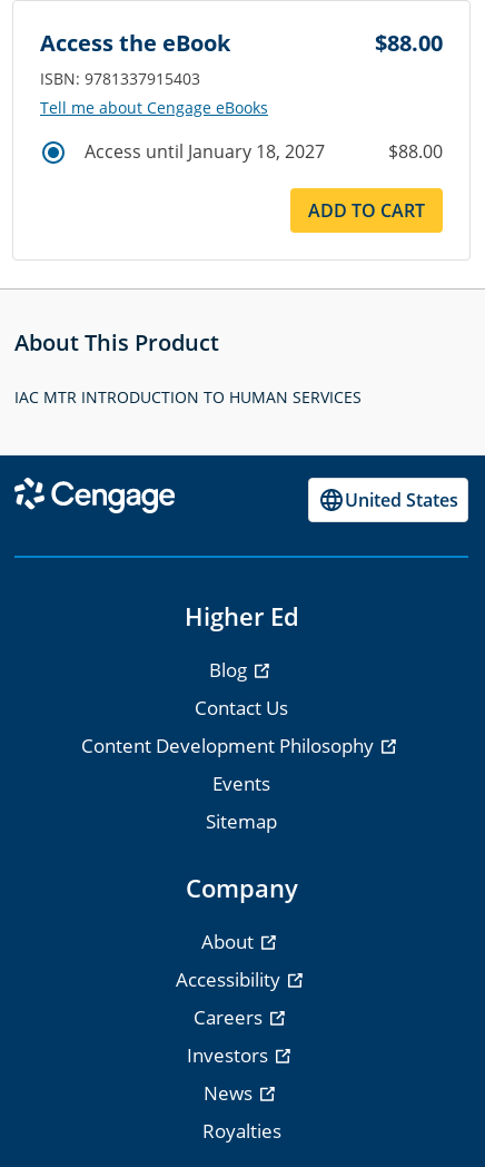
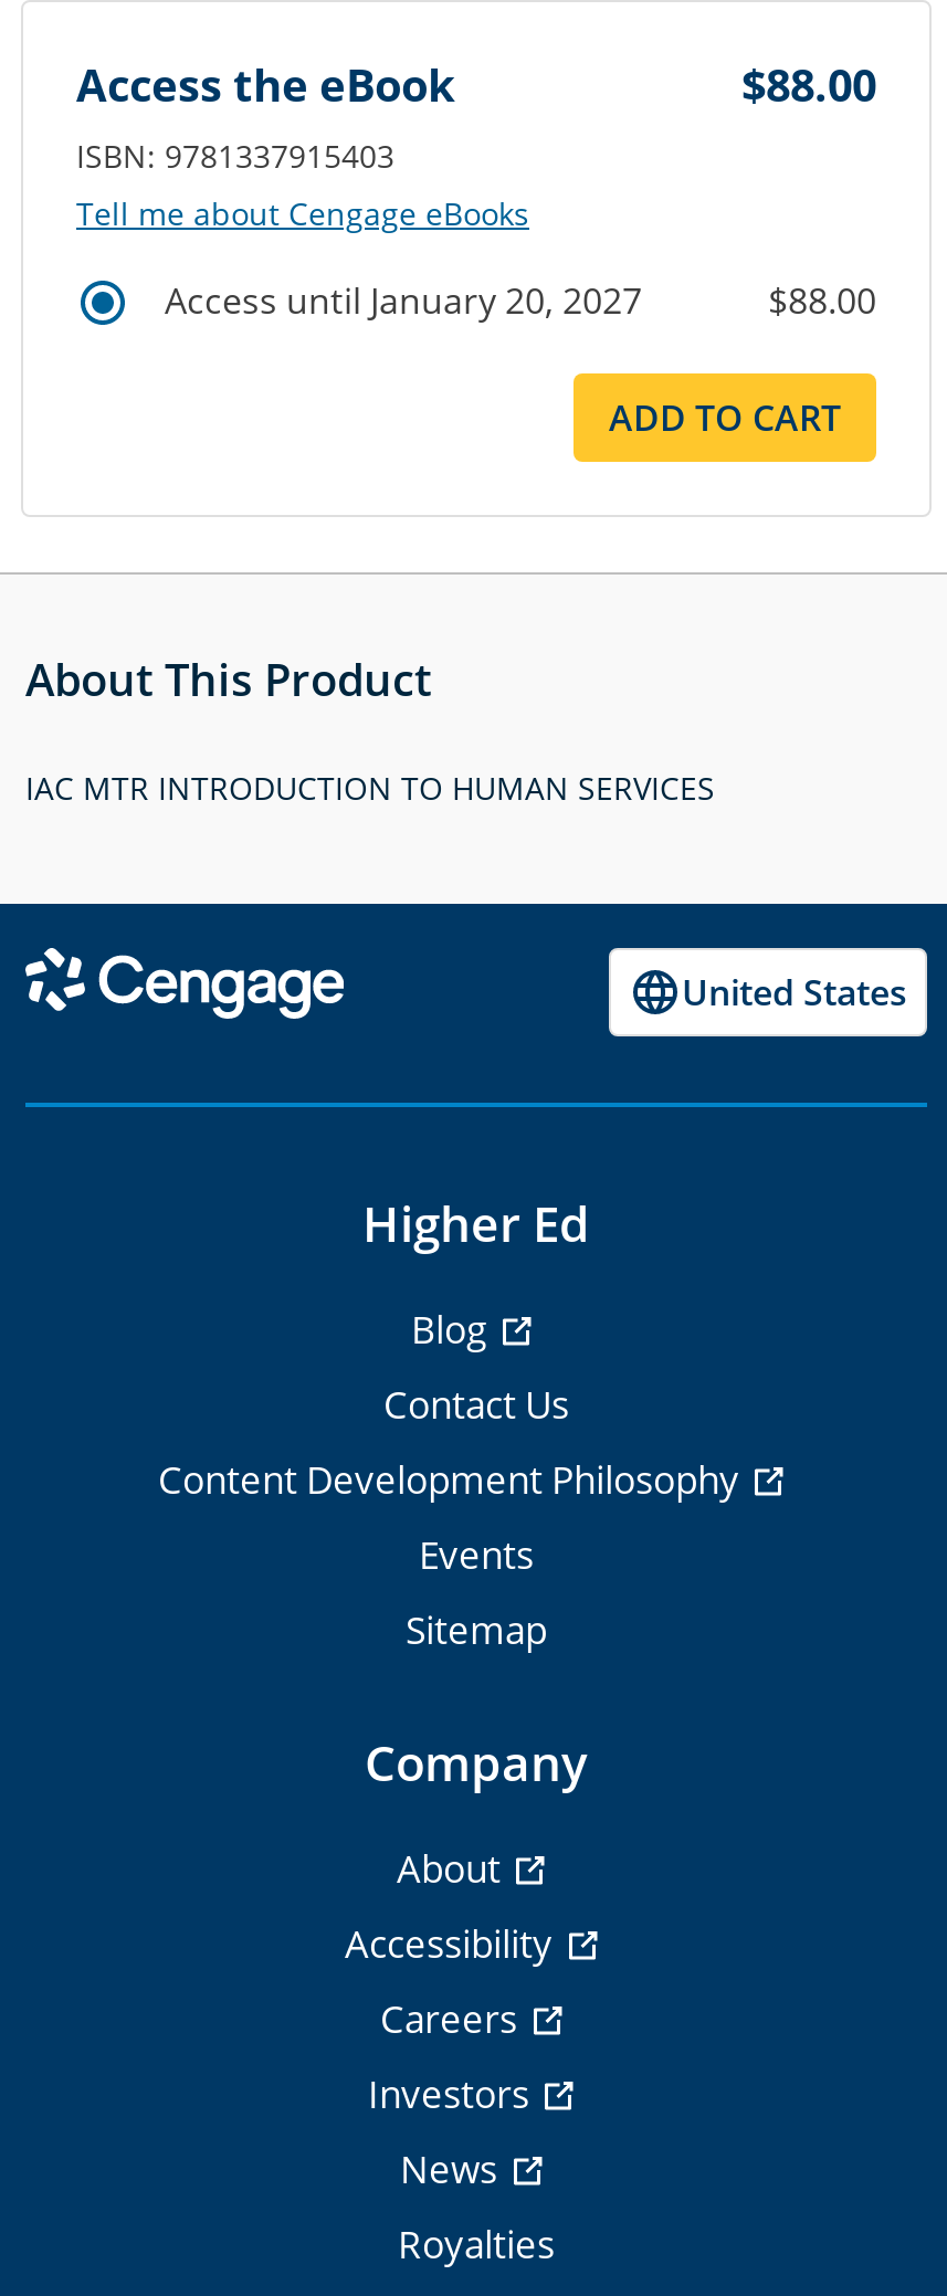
- Access until January 18, 2027
+ Access until January 20, 2027
